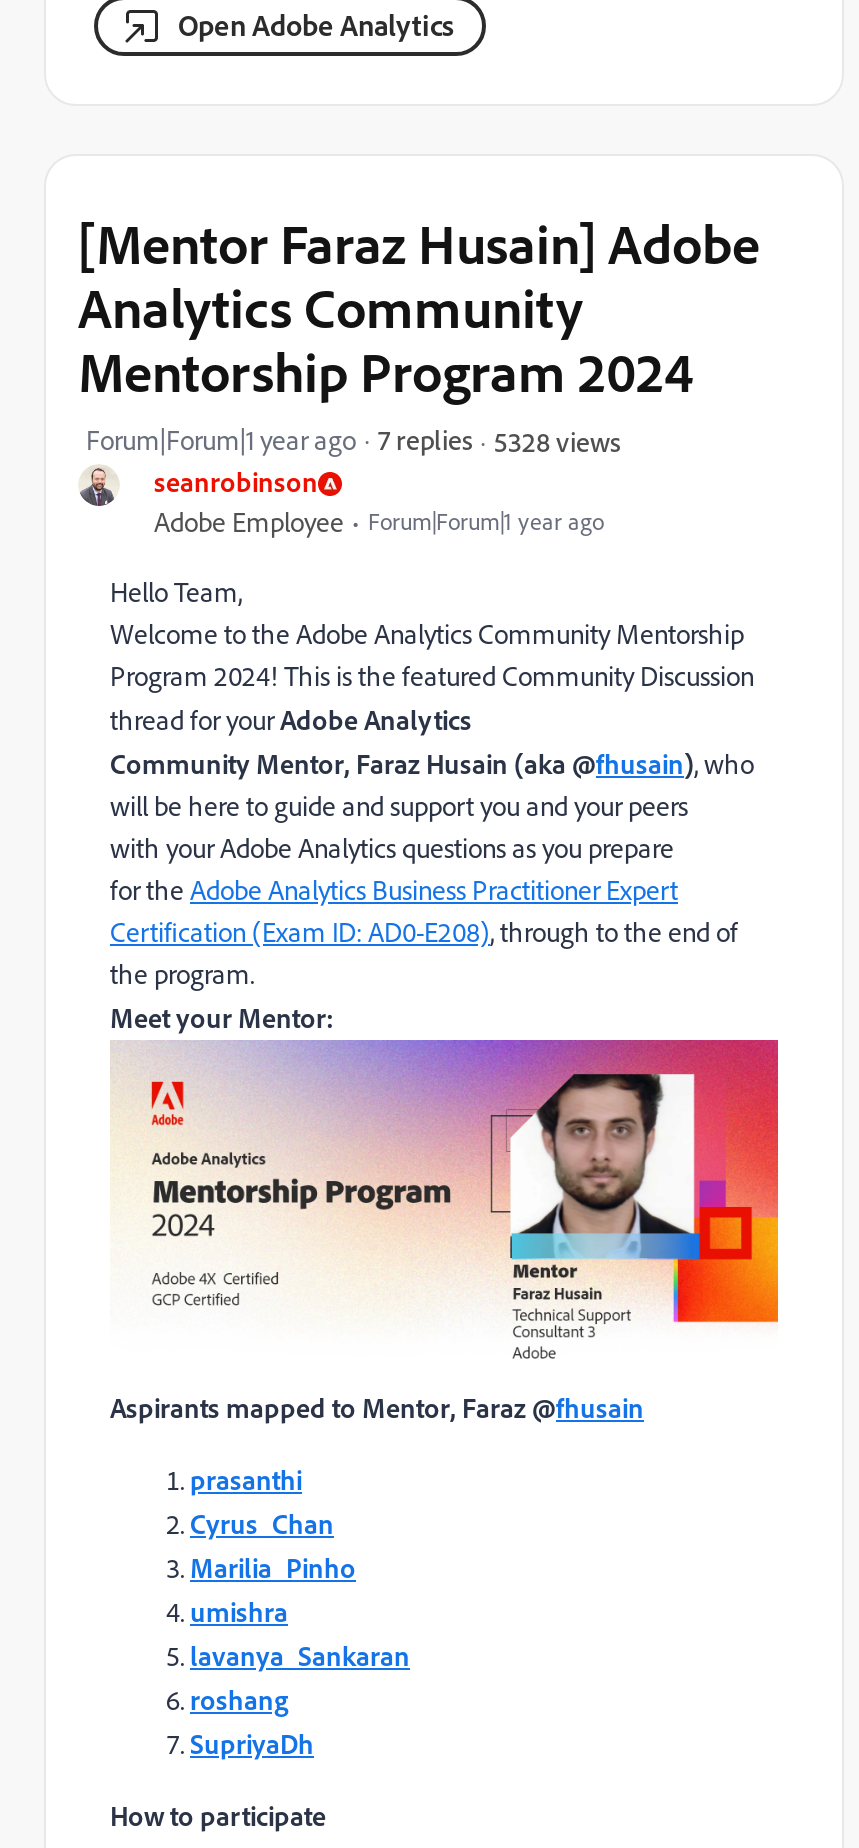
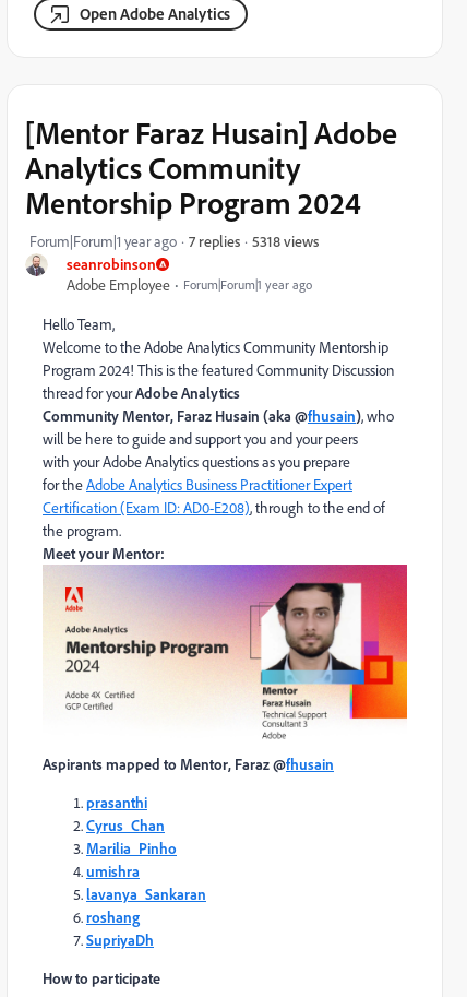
- 5328 views
+ 5318 views
